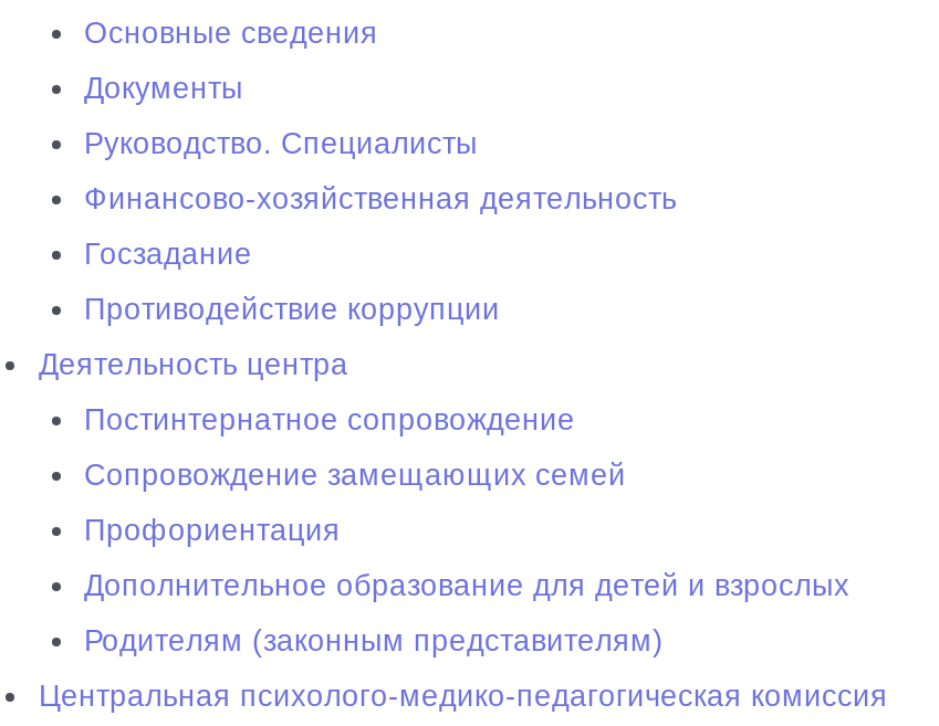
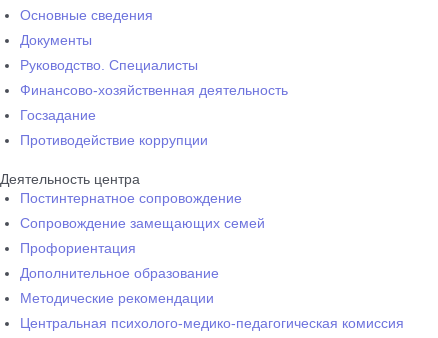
- Дополнительное образование для детей и взрослых
+ Дополнительное образование

- Родителям (законным представителям)
+ Методические рекомендации
